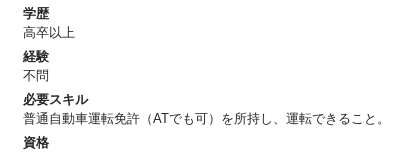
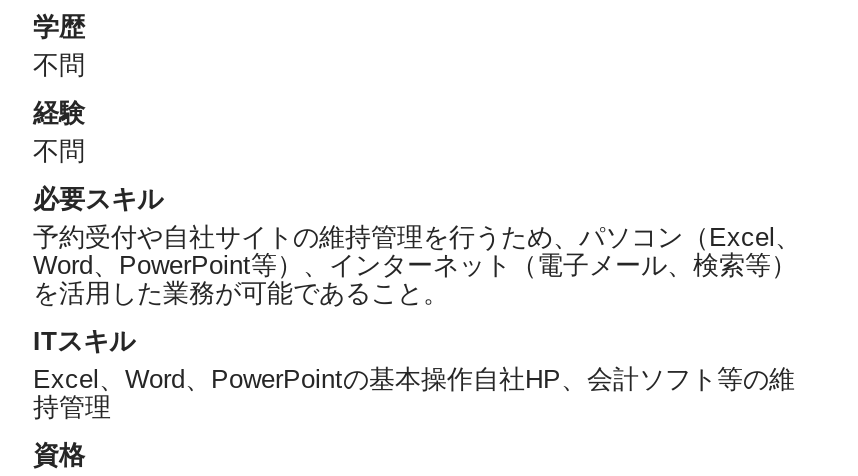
- 高卒以上
+ 不問

- 普通自動車運転免許（ATでも可）を所持し、運転できること。
+ 予約受付や自社サイトの維持管理を行うため、パソコン（Excel、
+ Word、PowerPoint等）、インターネット（電子メール、検索等）
+ を活用した業務が可能であること。
+ ITスキル
+ Excel、Word、PowerPointの基本操作自社HP、会計ソフト等の維
+ 持管理
